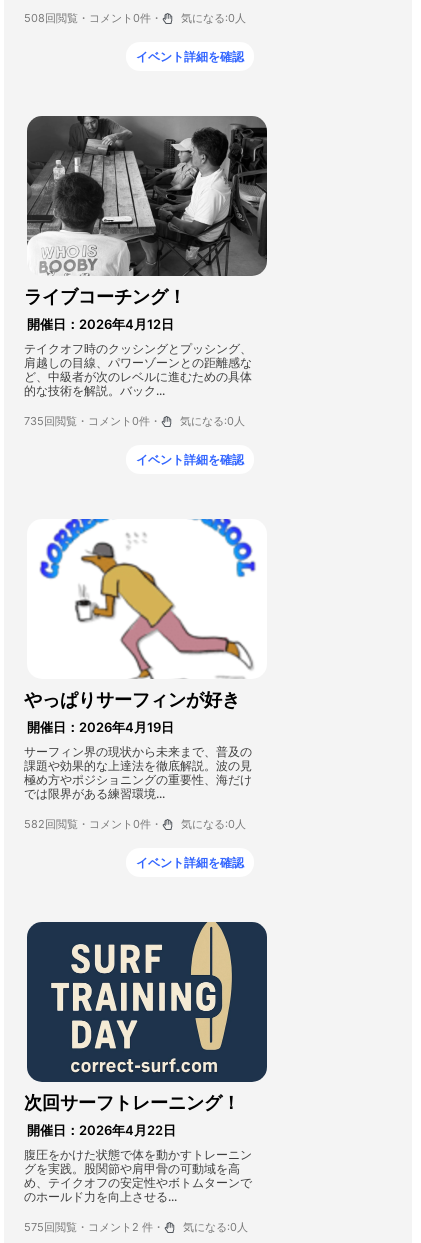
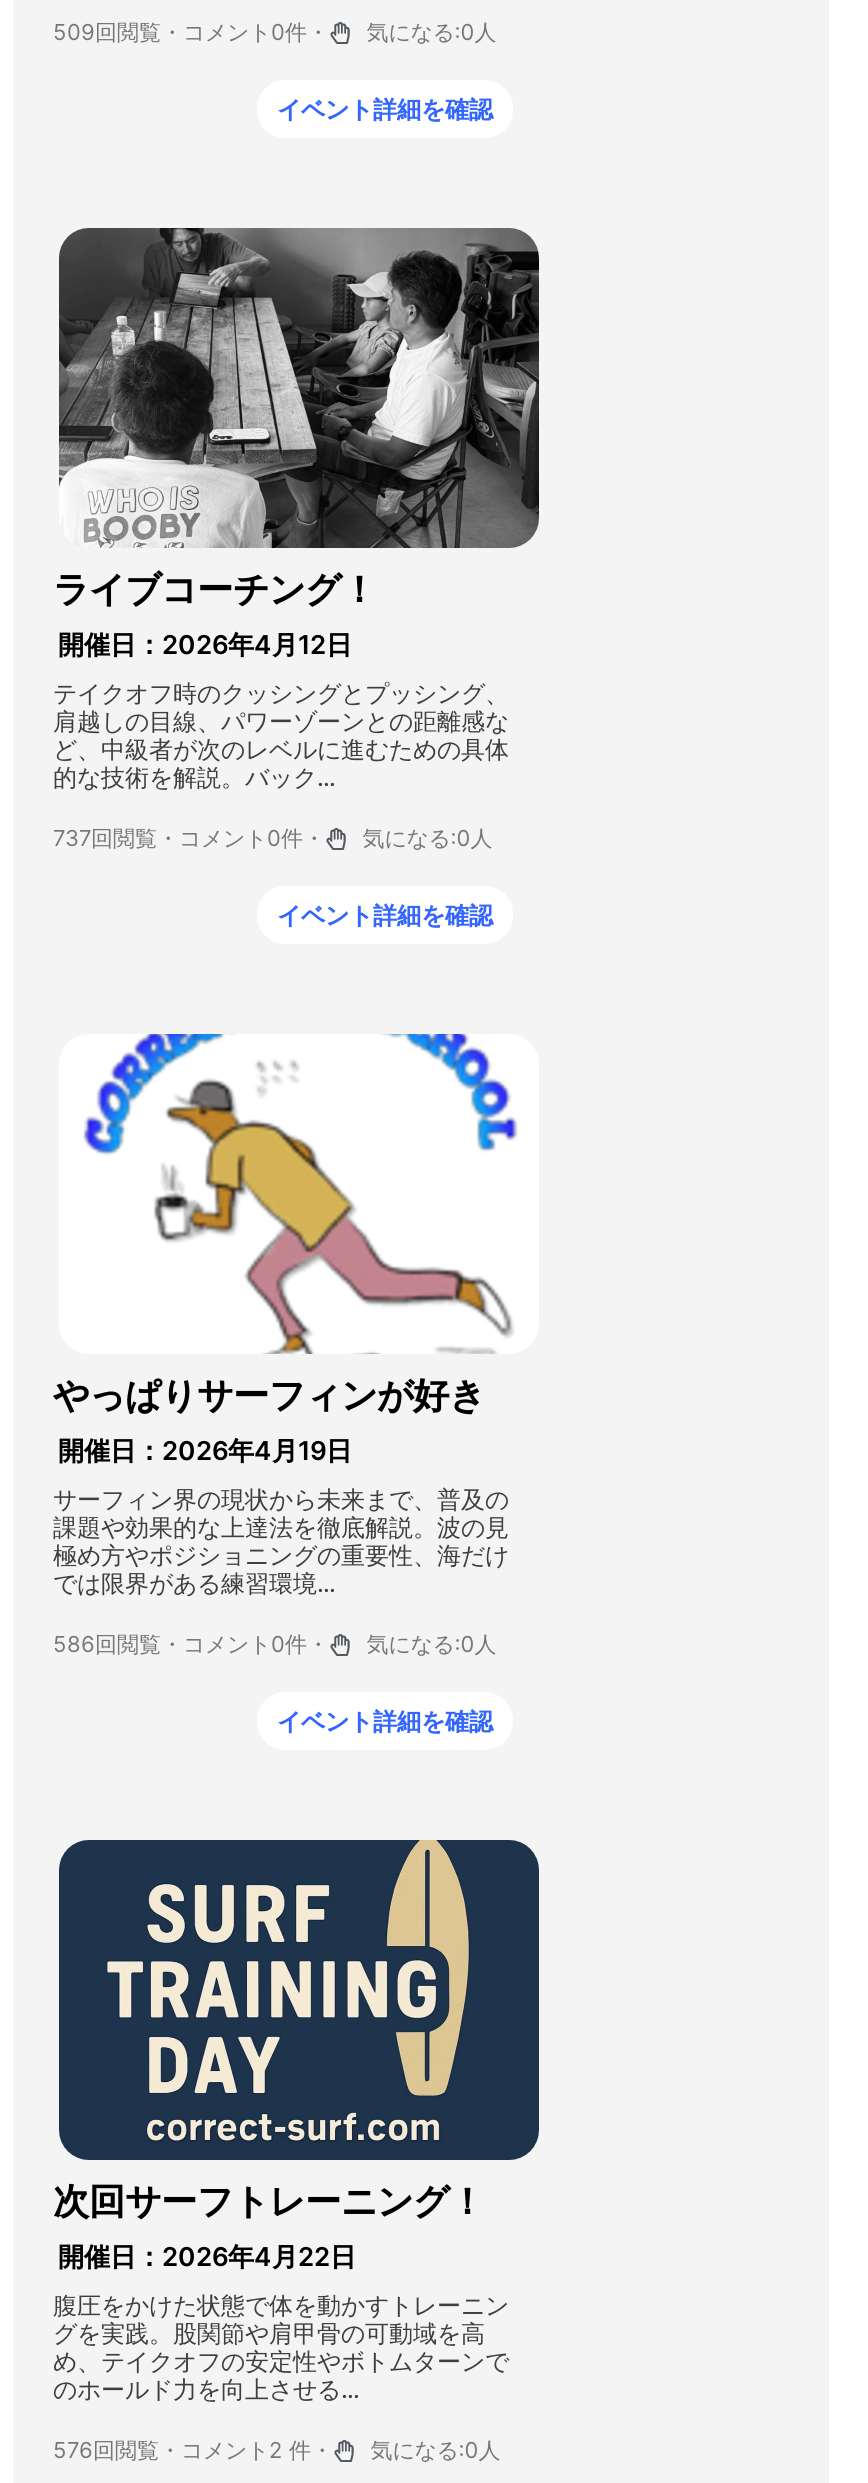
- 508回閲覧・コメント0件・
+ 509回閲覧・コメント0件・

- 735回閲覧・コメント0件・
+ 737回閲覧・コメント0件・

- 582回閲覧・コメント0件・
+ 586回閲覧・コメント0件・

- 575回閲覧・コメント2 件・
+ 576回閲覧・コメント2 件・
